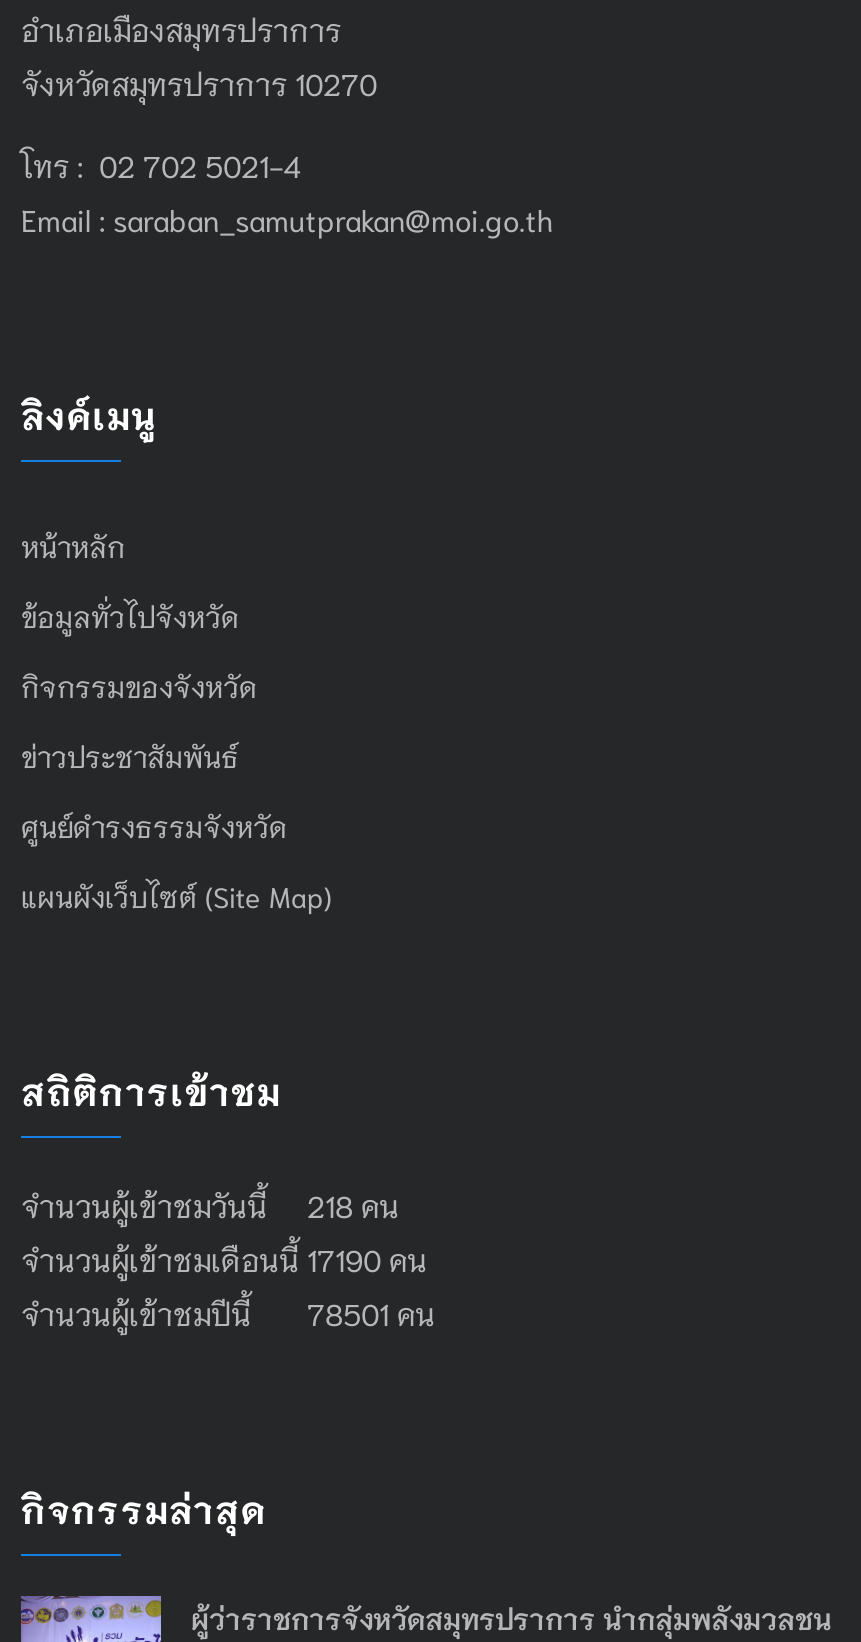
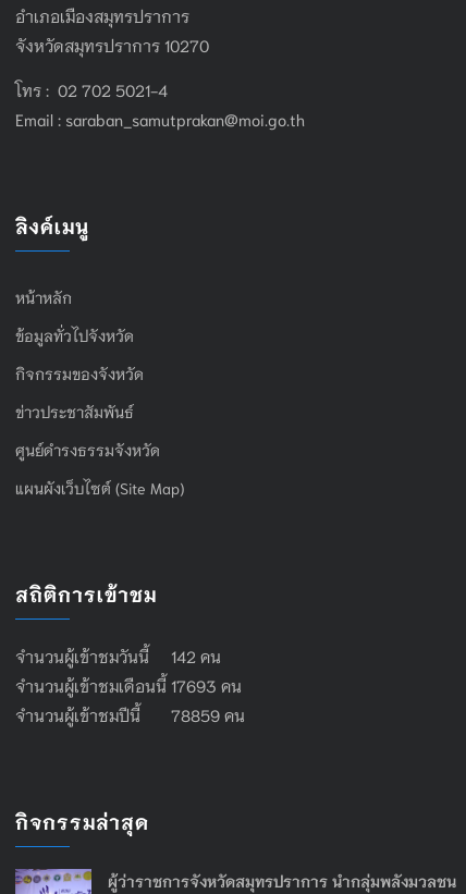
- จำนวนผู้เข้าชมวันนี้ 218 คน
+ จำนวนผู้เข้าชมวันนี้ 142 คน

- จำนวนผู้เข้าชมเดือนนี้ 17190 คน
+ จำนวนผู้เข้าชมเดือนนี้ 17693 คน

- จำนวนผู้เข้าชมปีนี้ 78501 คน
+ จำนวนผู้เข้าชมปีนี้ 78859 คน
